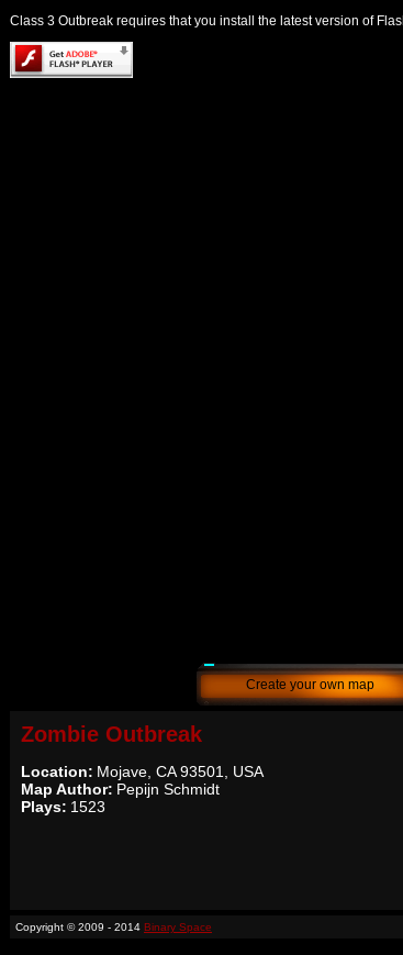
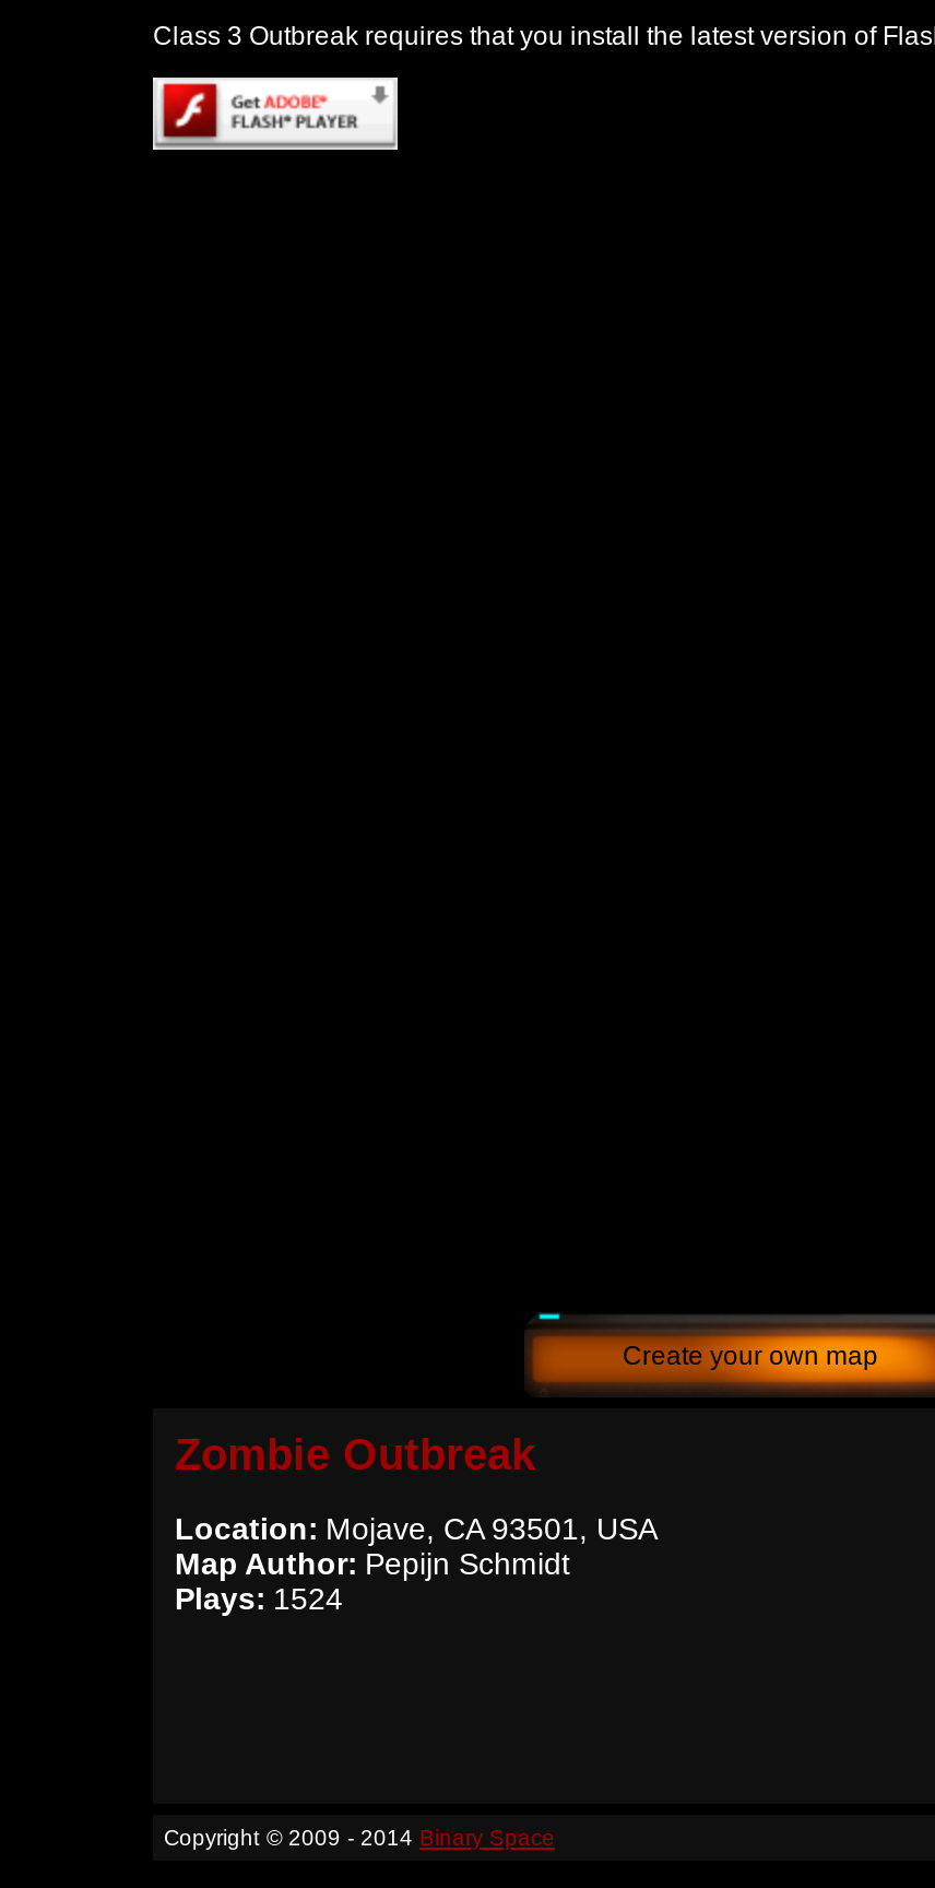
- Plays: 1523
+ Plays: 1524
